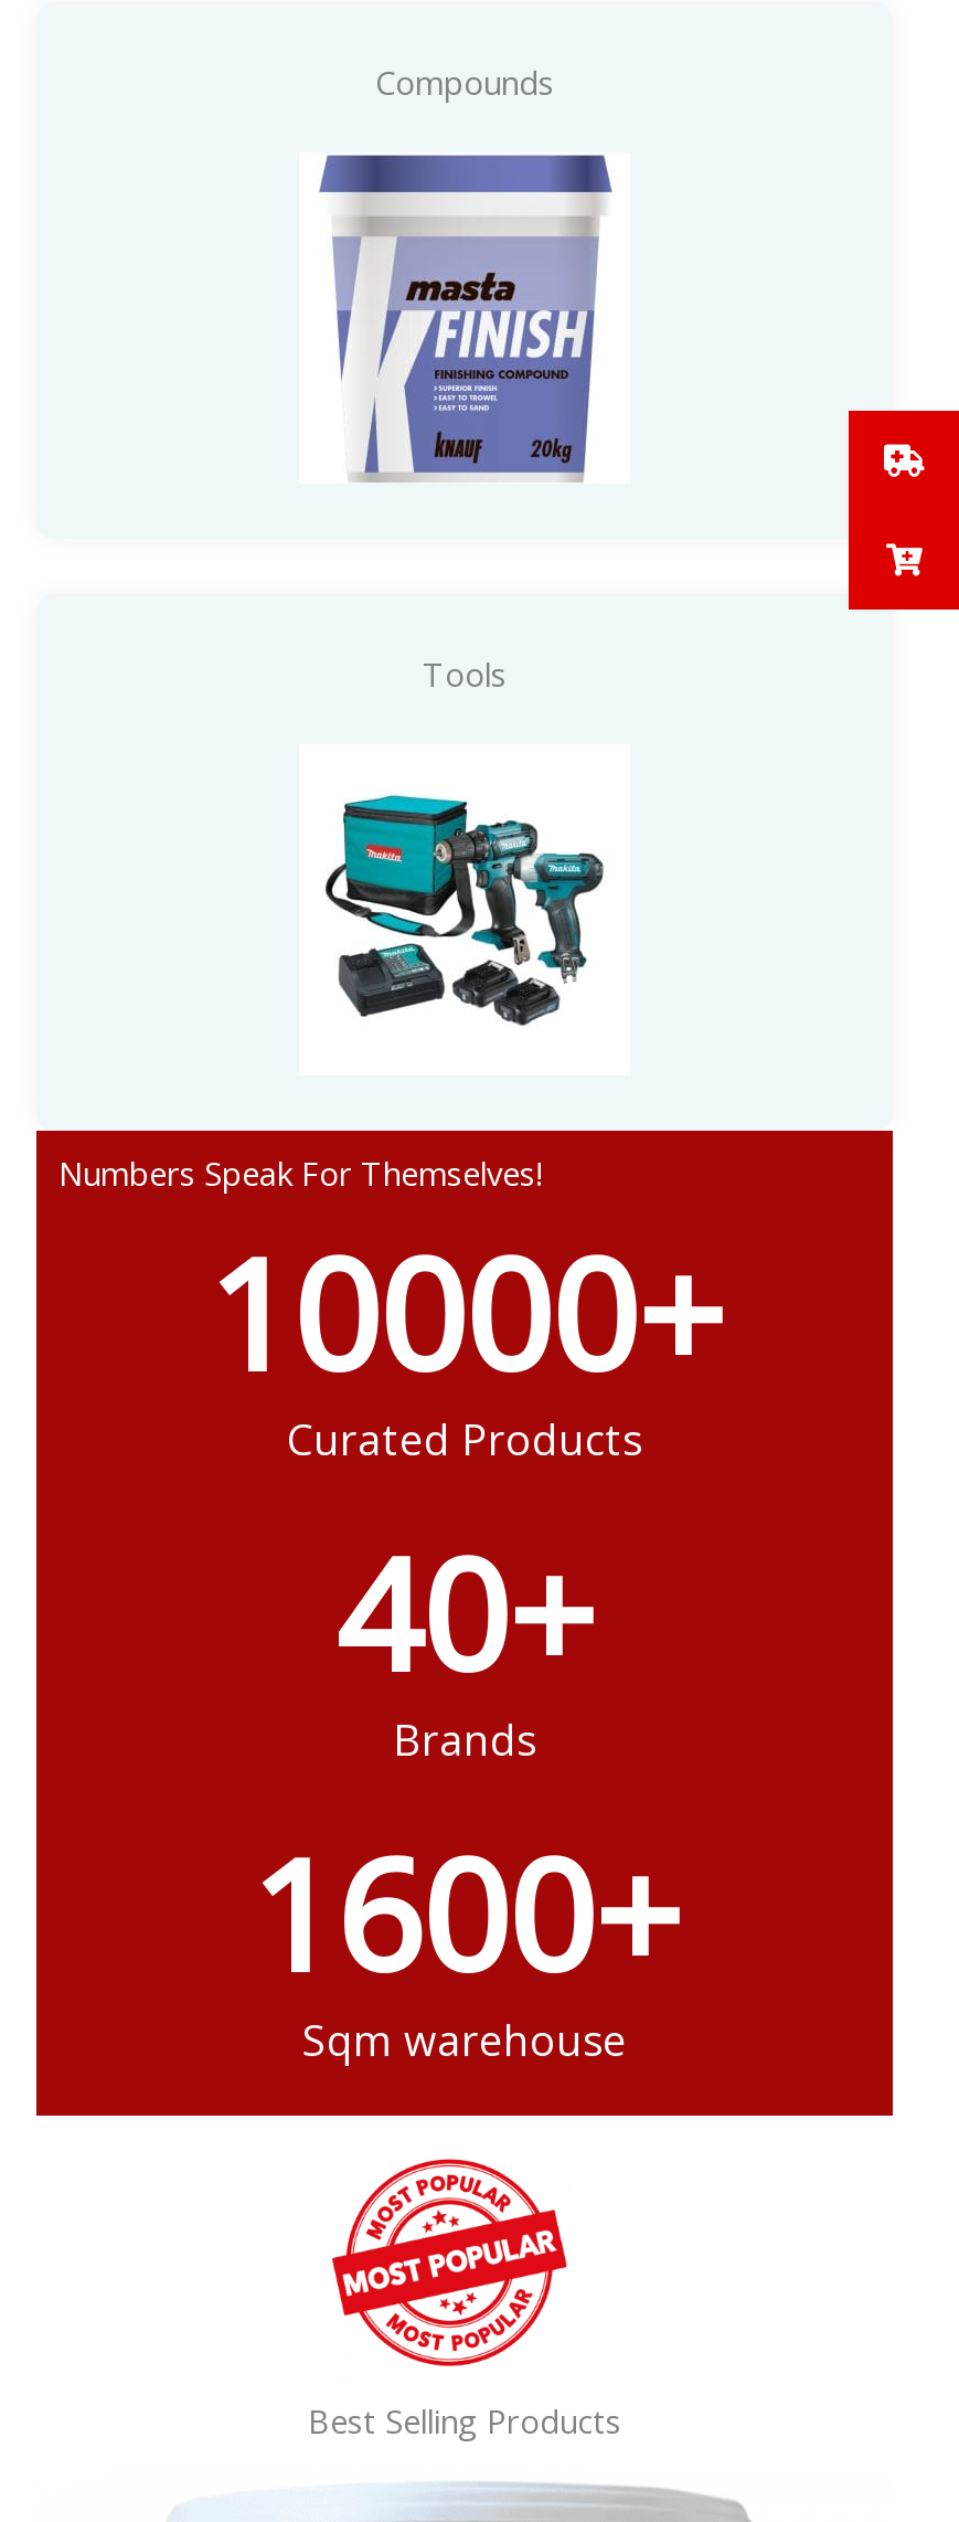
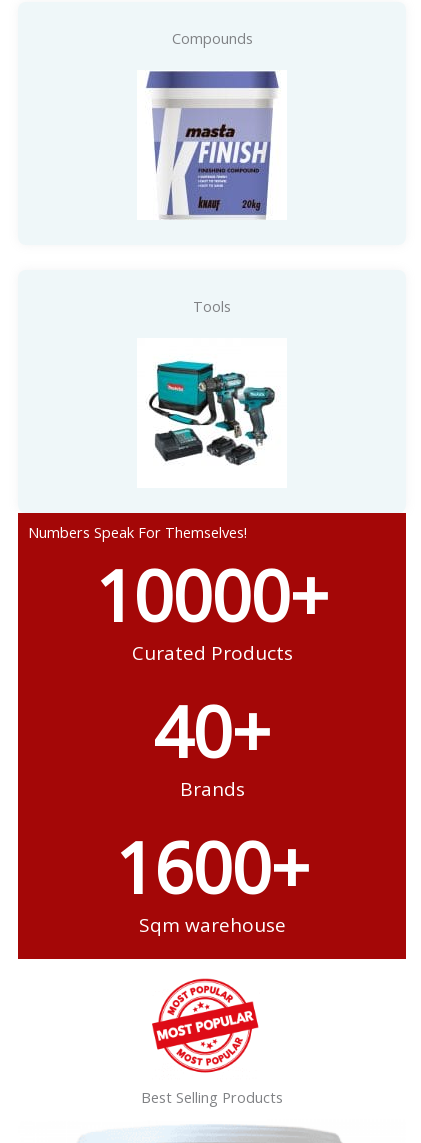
- [image]
